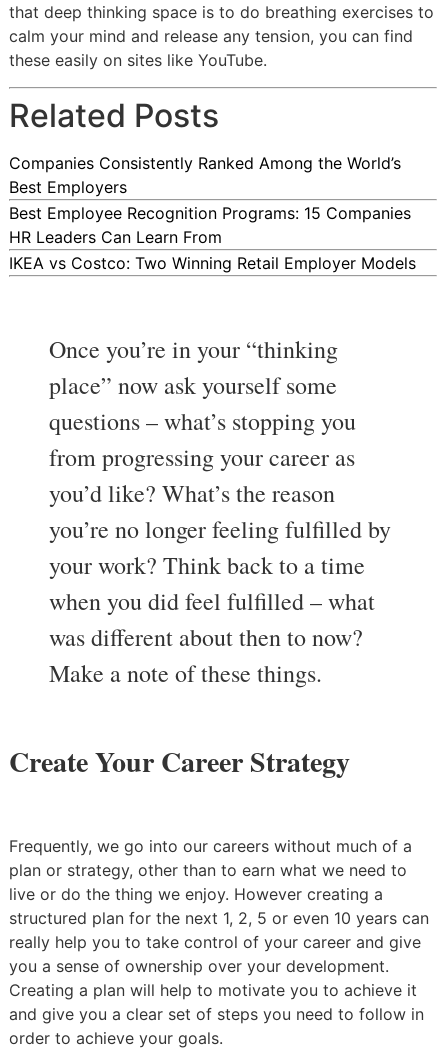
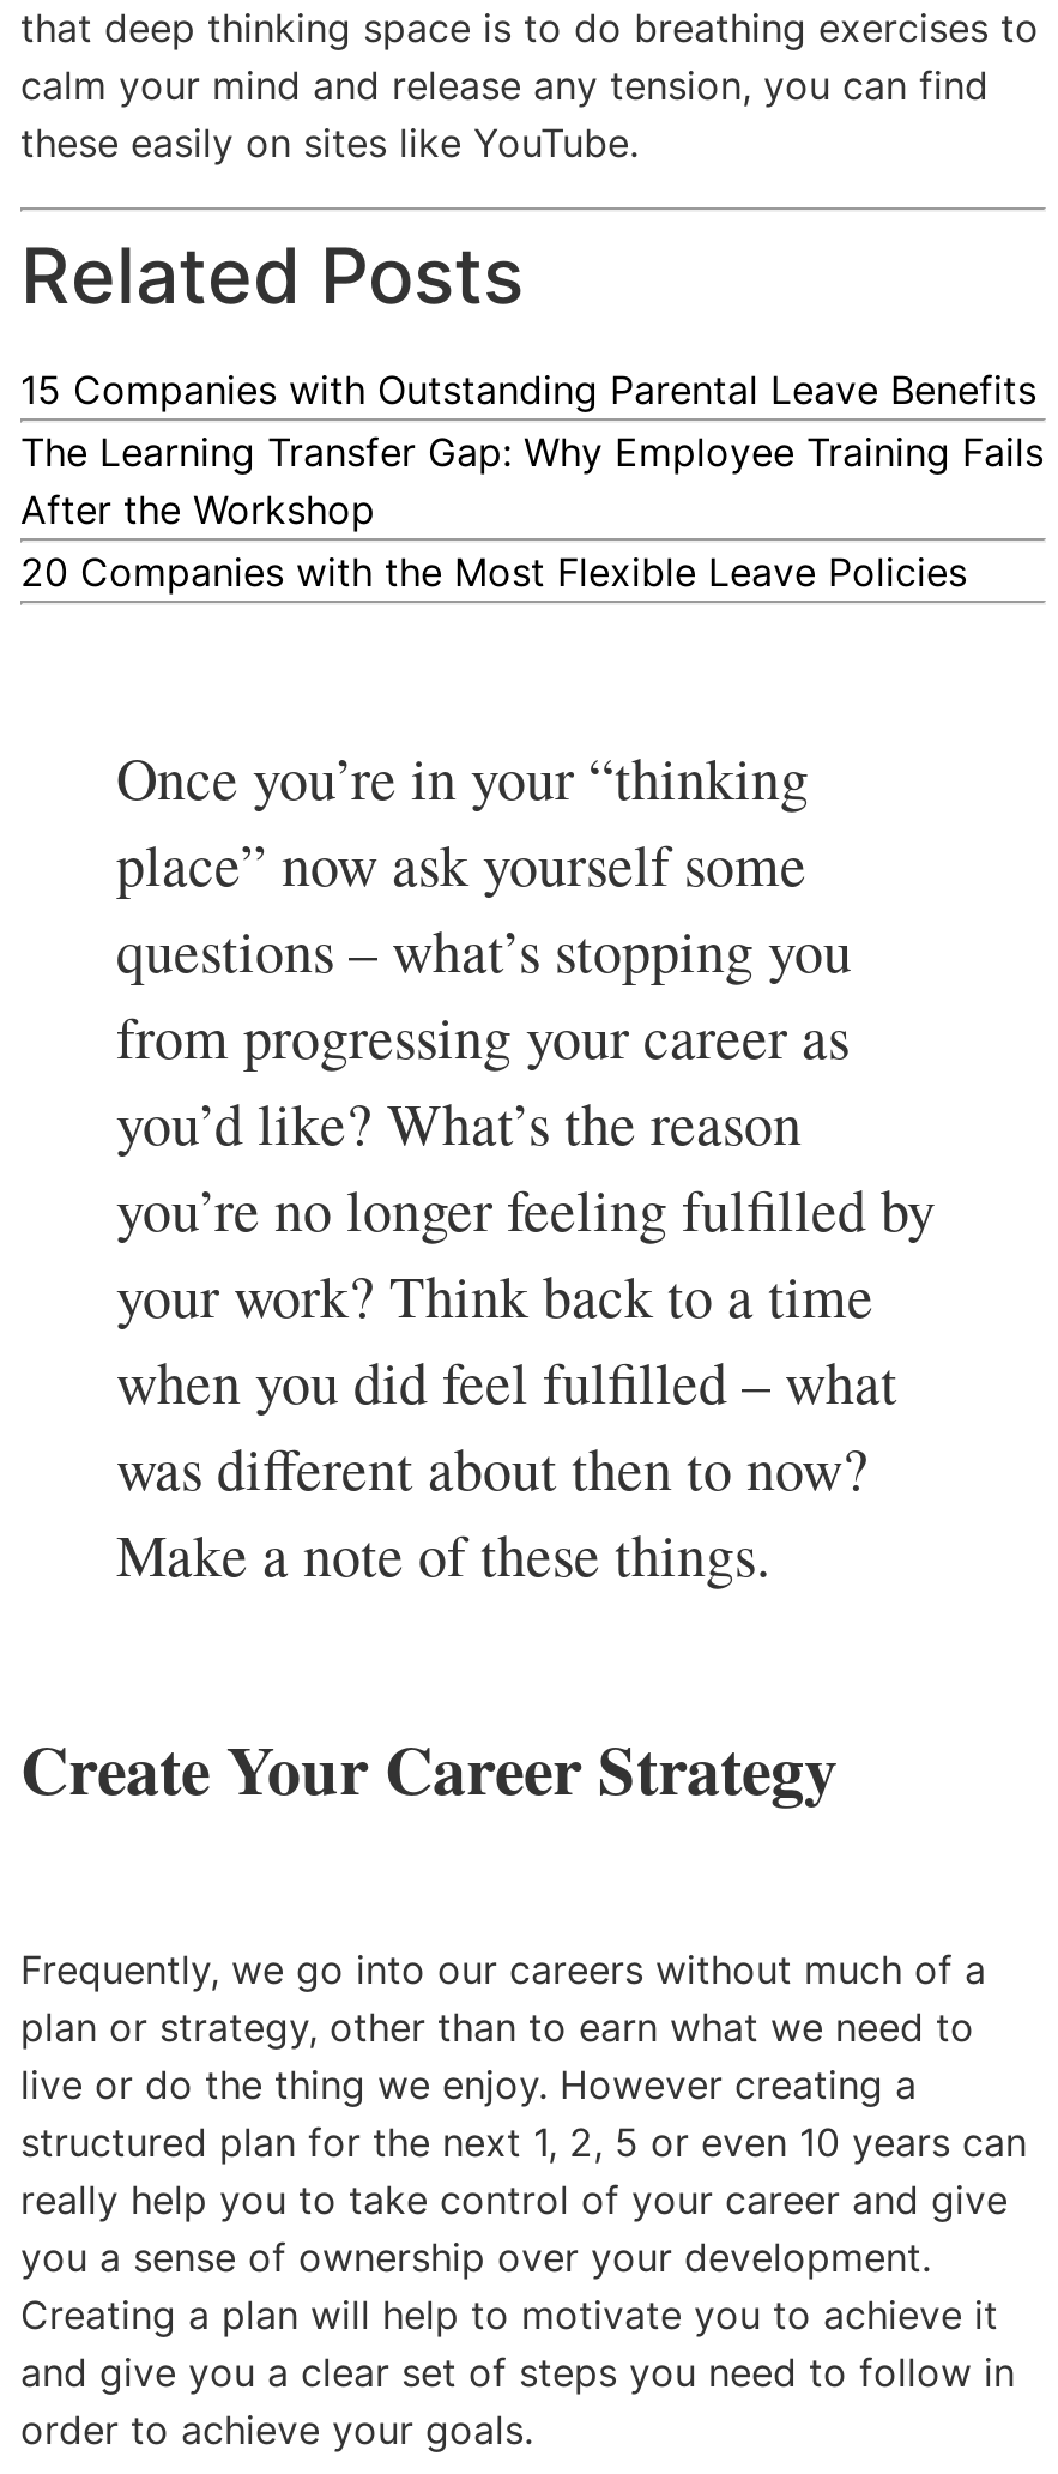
- Companies Consistently Ranked Among the World’s
- Best Employers
- Best Employee Recognition Programs: 15 Companies
- HR Leaders Can Learn From
- IKEA vs Costco: Two Winning Retail Employer Models
+ 15 Companies with Outstanding Parental Leave Benefits
+ The Learning Transfer Gap: Why Employee Training Fails
+ After the Workshop
+ 20 Companies with the Most Flexible Leave Policies
